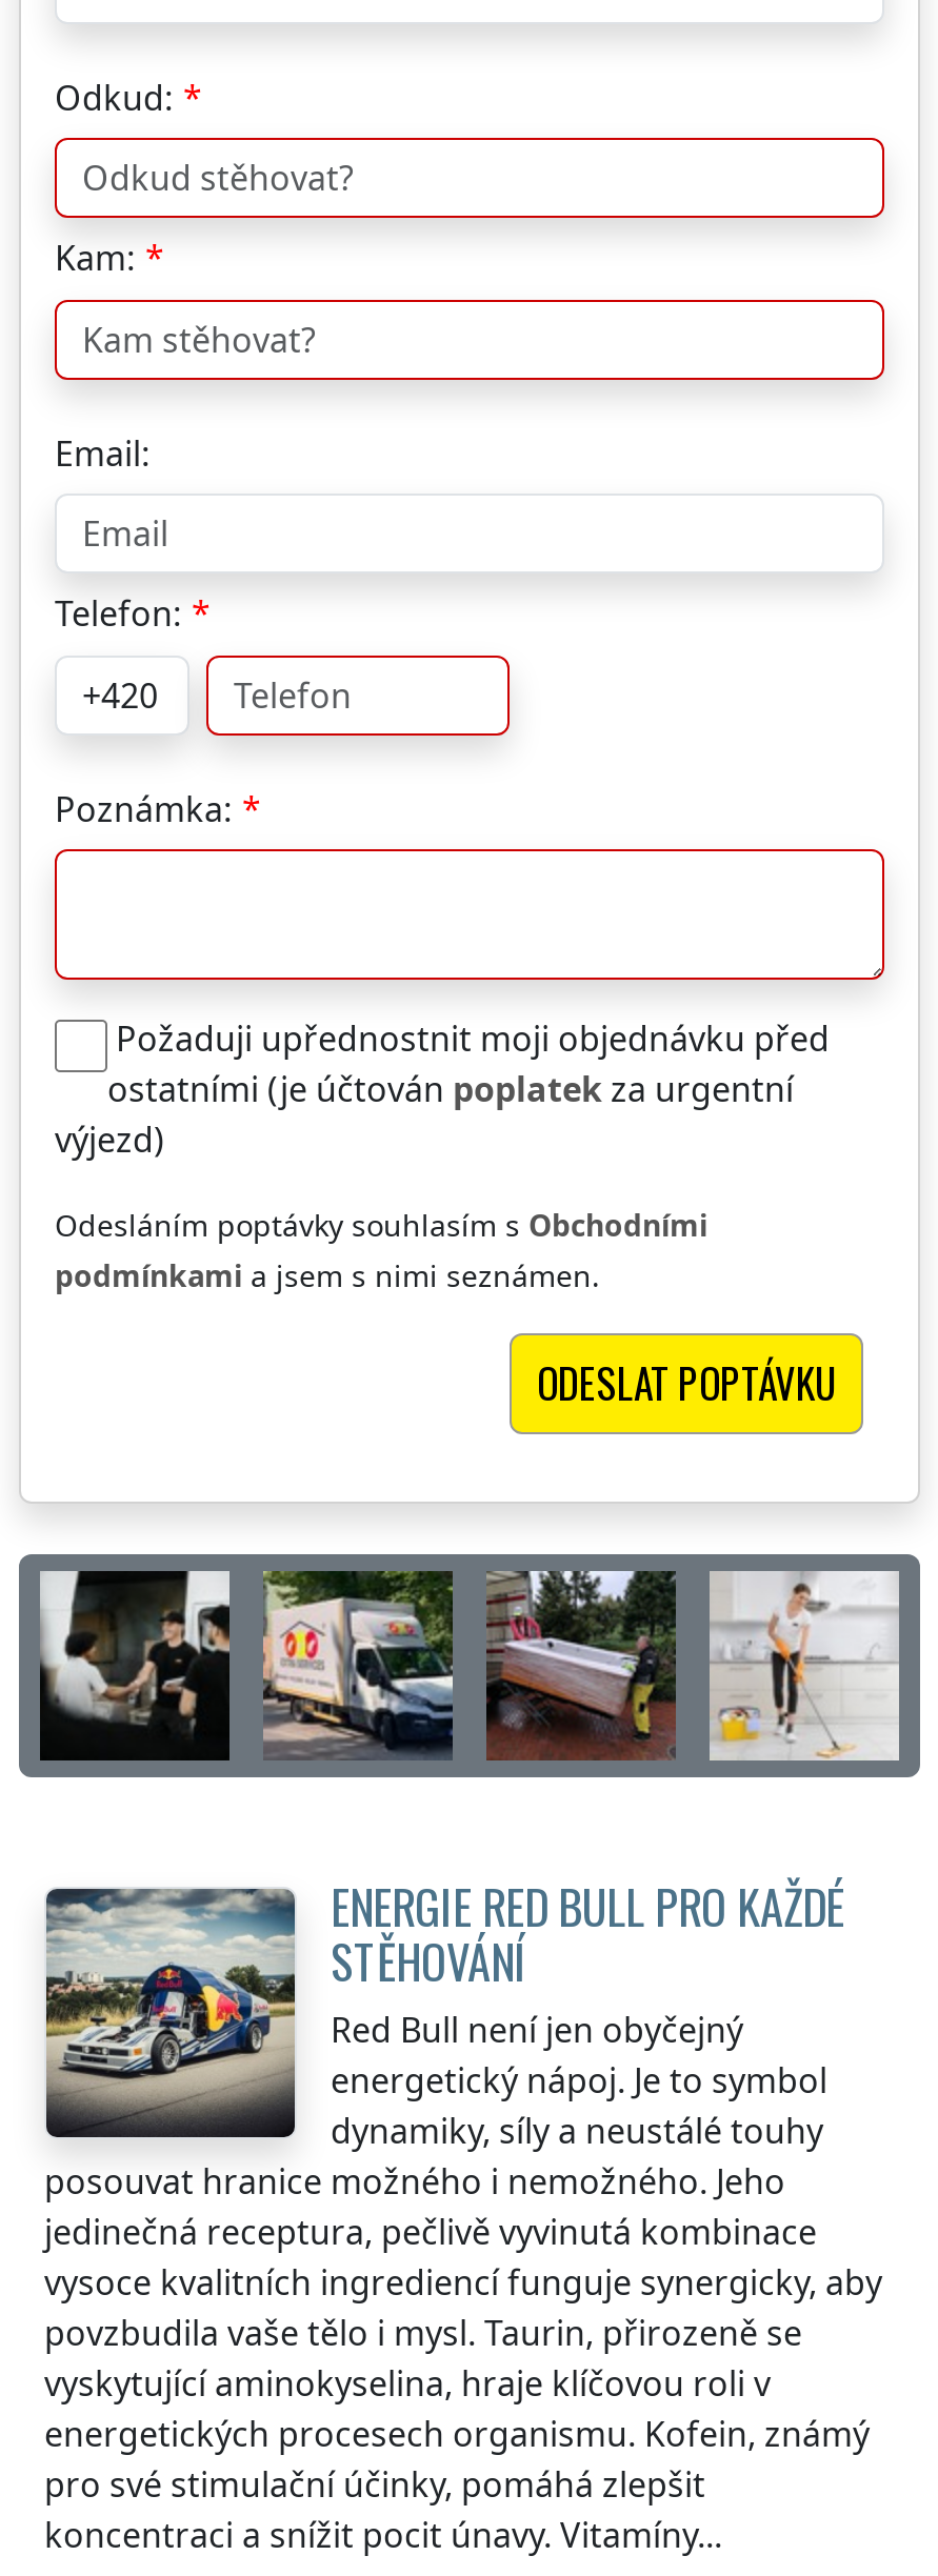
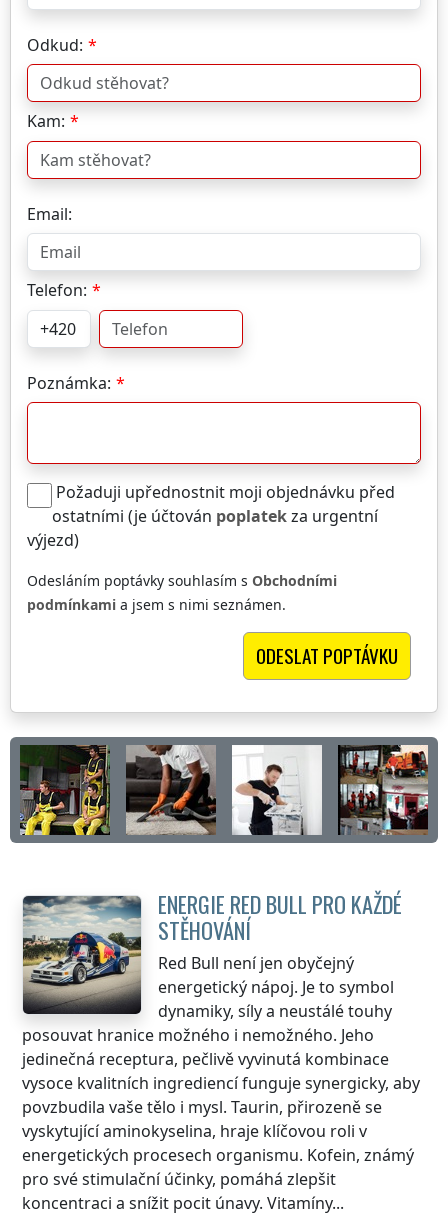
- [image]
+ [image]

- [image]
+ [image]

- [image]
+ [image]

- [image]
+ [image]
